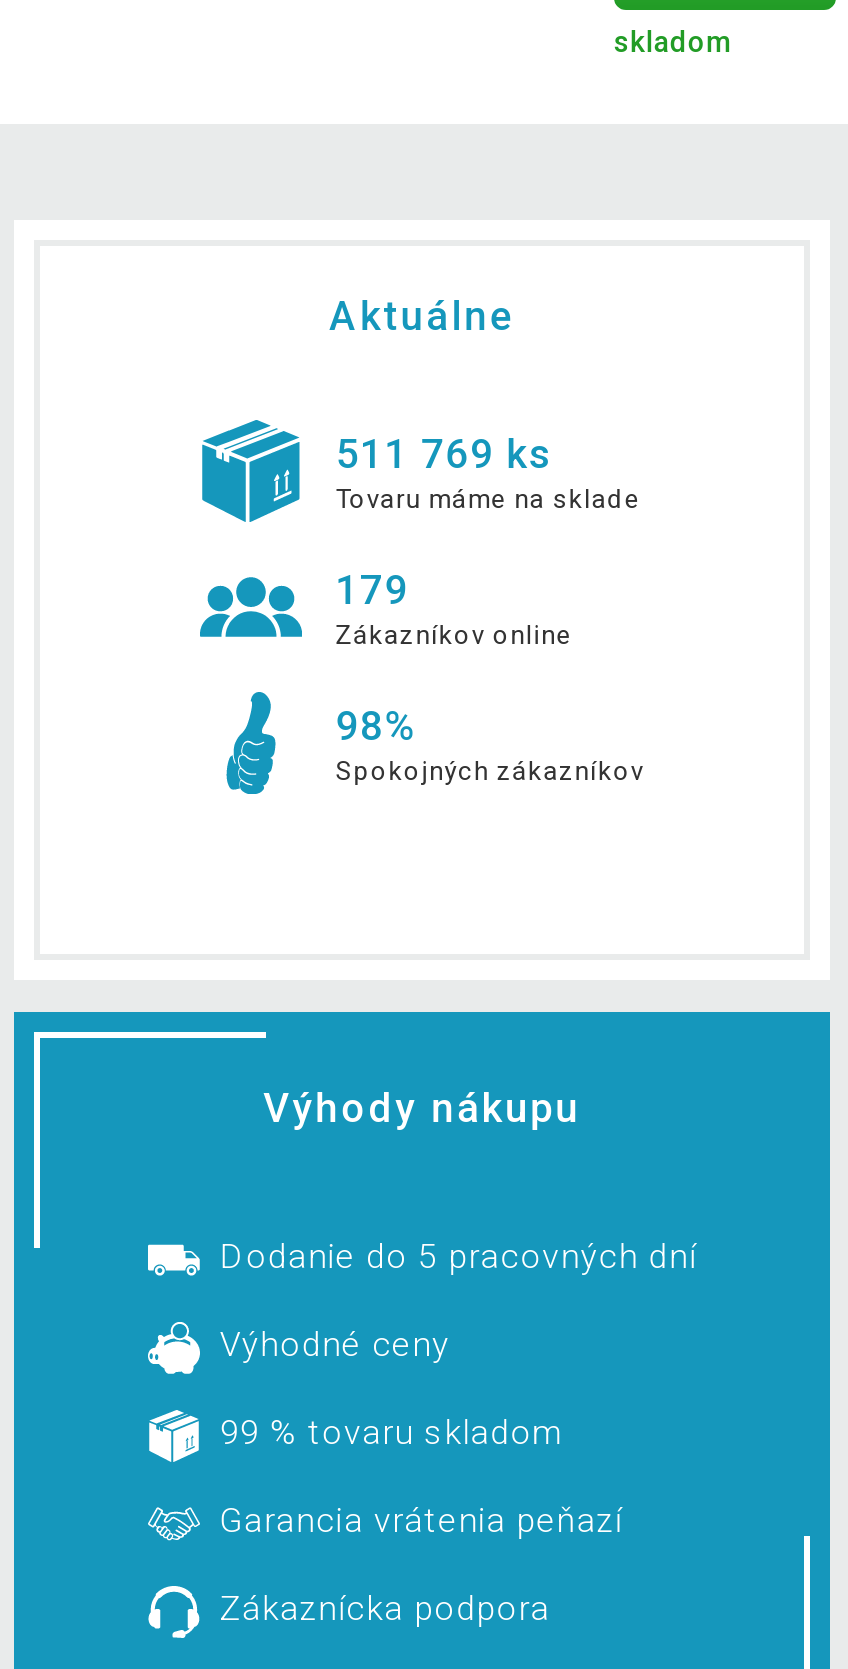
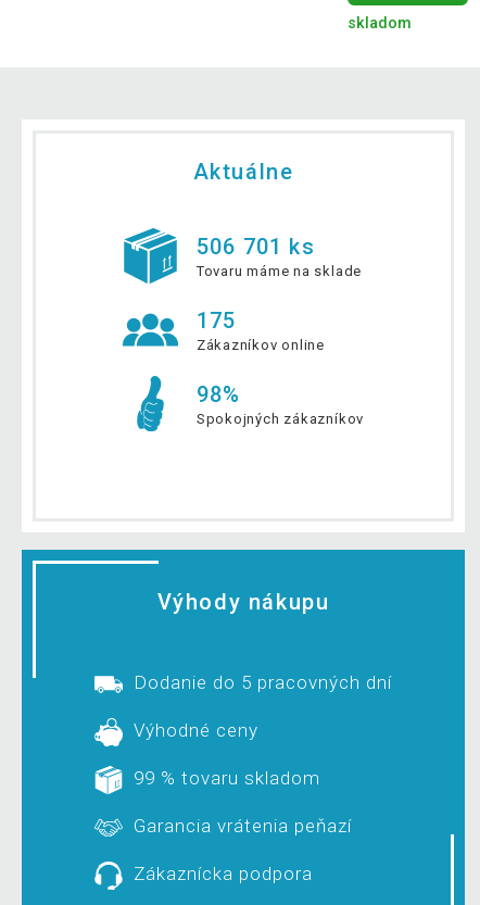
- 511 769 ks
+ 506 701 ks

- 179
+ 175
